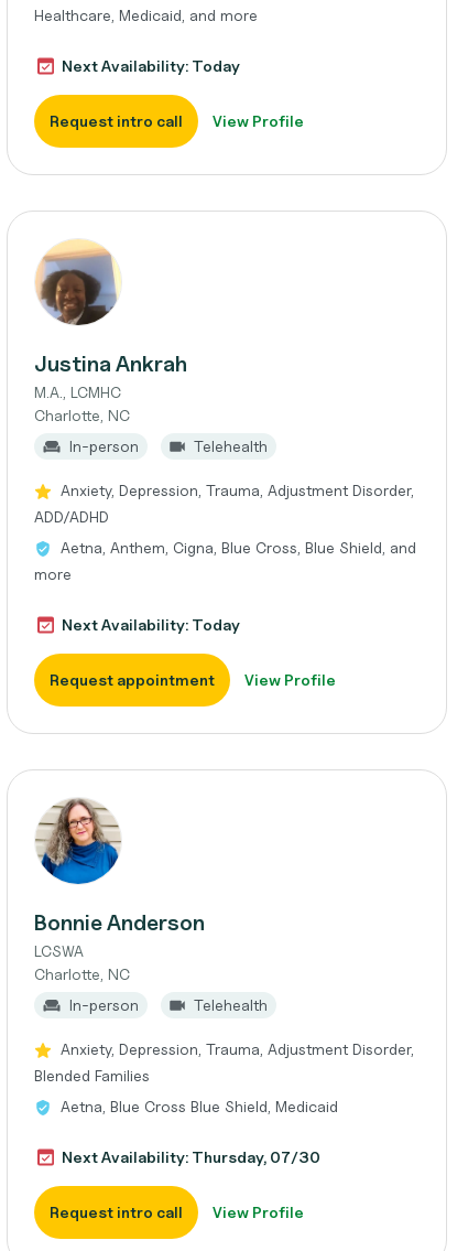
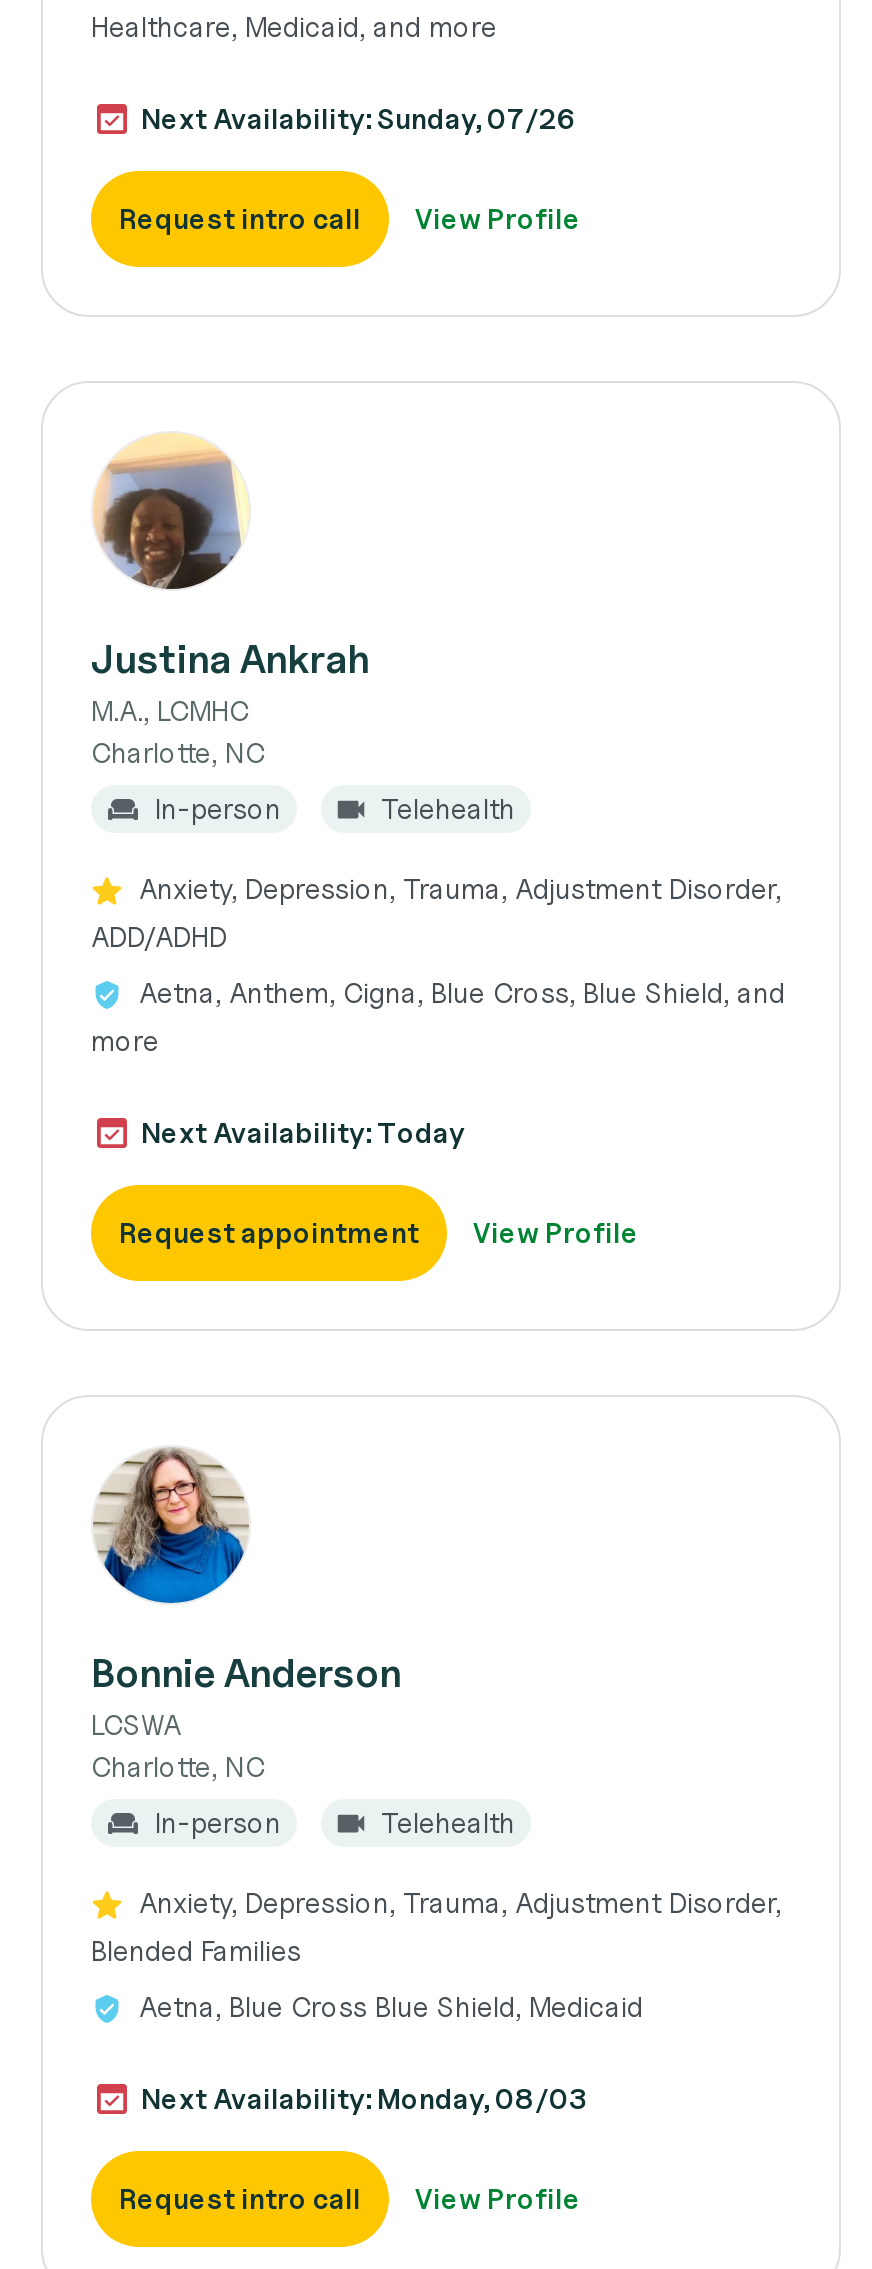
- Next Availability: Today
+ Next Availability: Sunday, 07/26

- Next Availability: Thursday, 07/30
+ Next Availability: Monday, 08/03
